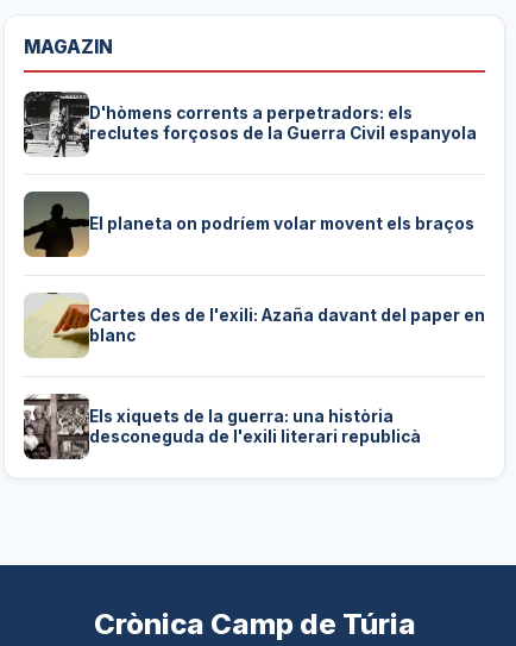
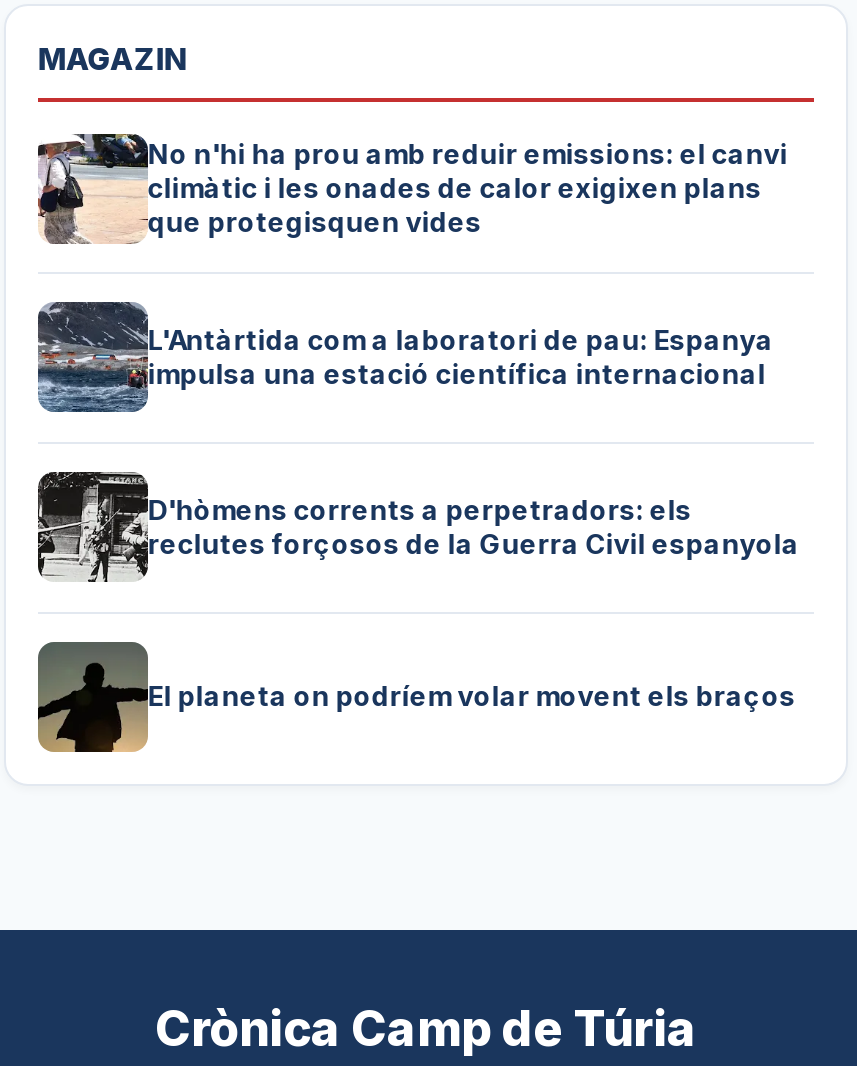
+ [image]
+ No n'hi ha prou amb reduir emissions: el canvi
+ climàtic i les onades de calor exigixen plans
+ que protegisquen vides

+ [image]
+ L'Antàrtida com a laboratori de pau: Espanya
+ impulsa una estació científica internacional

moved down: [image] | D'hòmens corrents a perpetradors: els | reclutes forçosos de la Guerra Civil espanyola | El planeta on podríem volar movent els braços

- [image]
- Cartes des de l'exili: Azaña davant del paper en
- blanc

- [image]
- Els xiquets de la guerra: una història
- desconeguda de l'exili literari republicà
